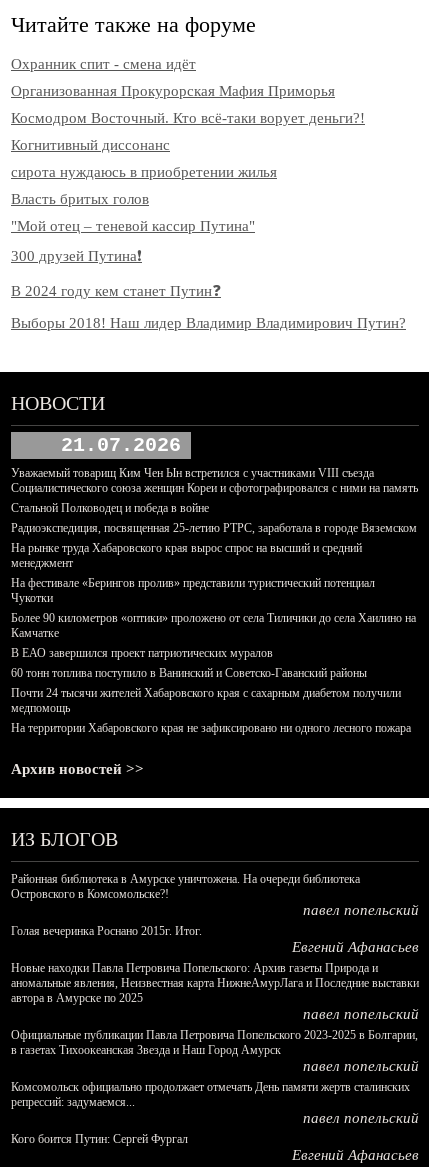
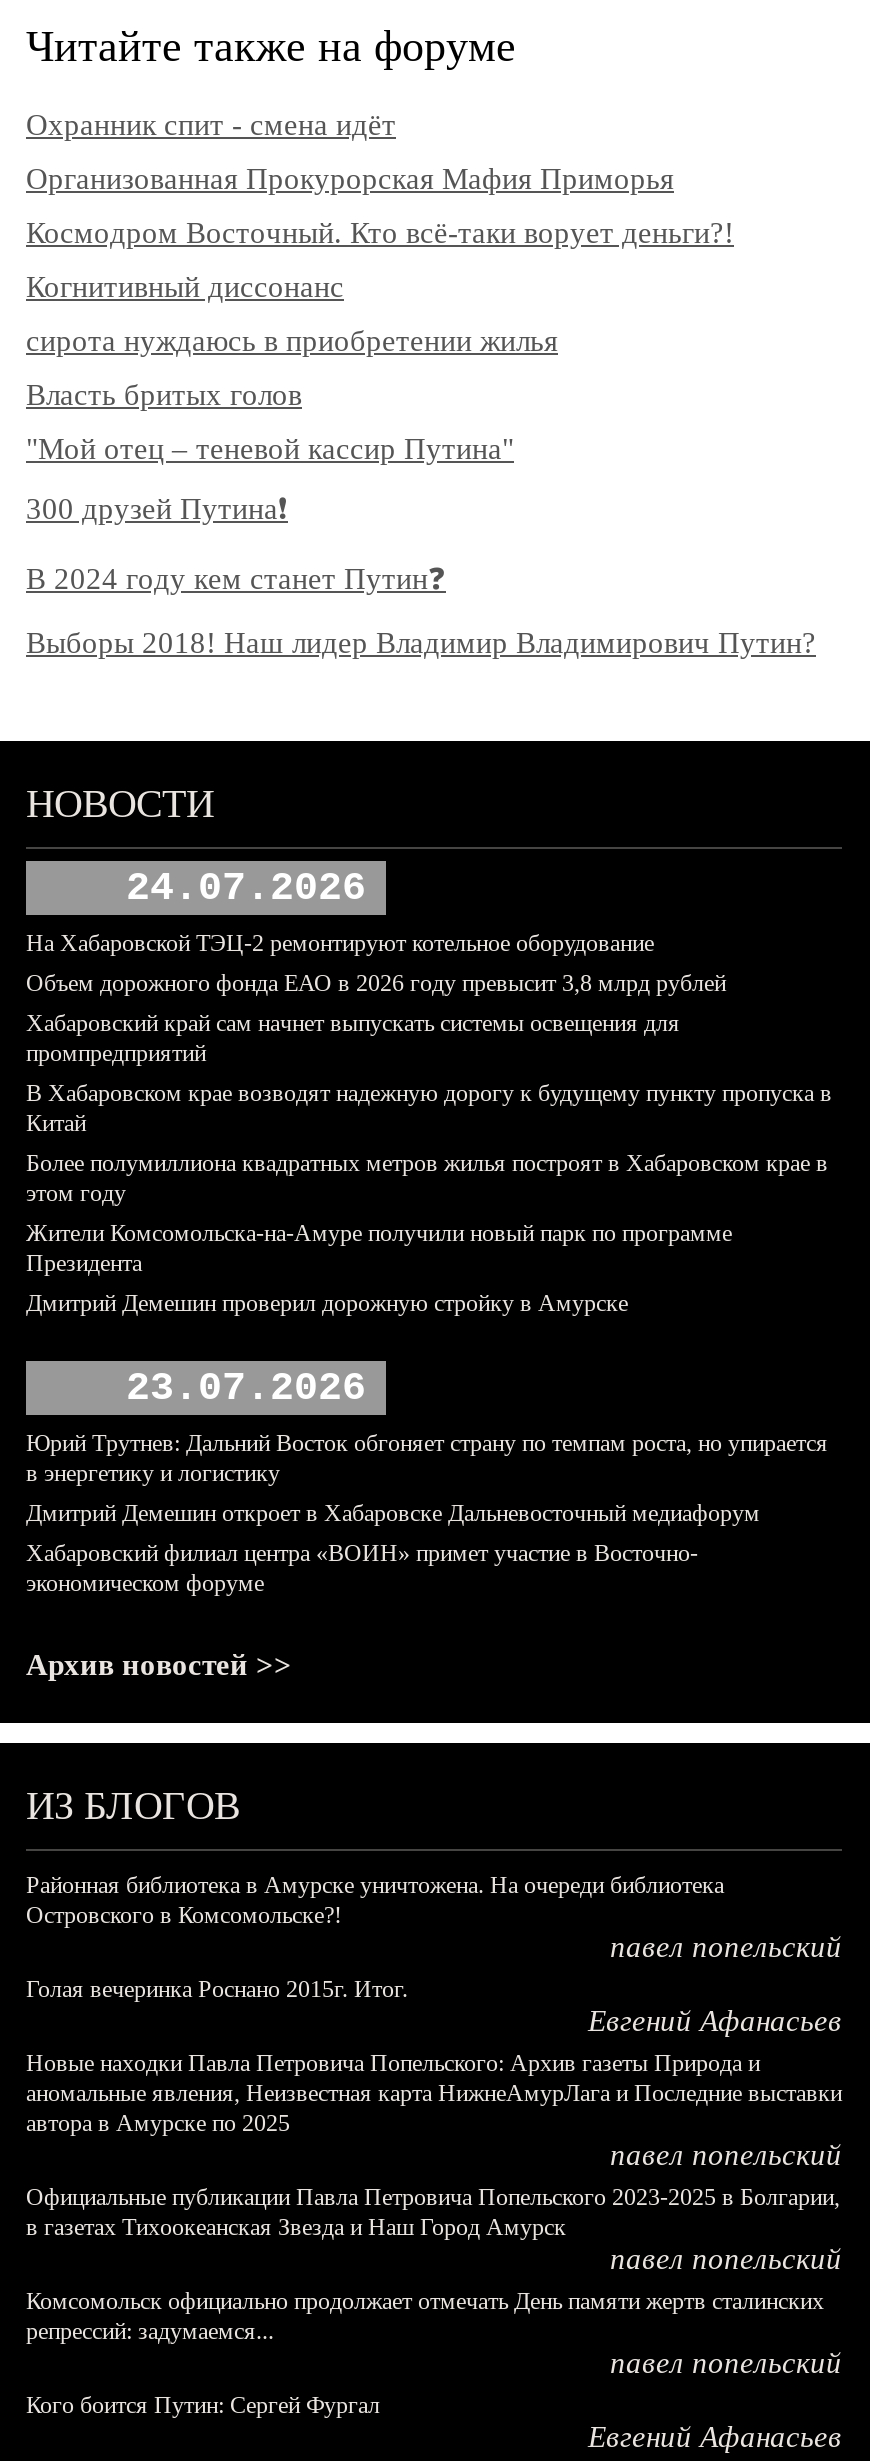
- 21.07.2026
- Уважаемый товарищ Ким Чен Ын встретился с участниками VIII съезда
- Социалистического союза женщин Кореи и сфотографировался с ними на память
- Стальной Полководец и победа в войне
- Радиоэкспедиция, посвященная 25-летию РТРС, заработала в городе Вяземском
- На рынке труда Хабаровского края вырос спрос на высший и средний
- менеджмент
- На фестивале «Берингов пролив» представили туристический потенциал
- Чукотки
- Более 90 километров «оптики» проложено от села Тиличики до села Хаилино на
- Камчатке
- В ЕАО завершился проект патриотических муралов
- 60 тонн топлива поступило в Ванинский и Советско-Гаванский районы
- Почти 24 тысячи жителей Хабаровского края с сахарным диабетом получили
- медпомощь
- На территории Хабаровского края не зафиксировано ни одного лесного пожара
+ 24.07.2026
+ На Хабаровской ТЭЦ-2 ремонтируют котельное оборудование
+ Объем дорожного фонда ЕАО в 2026 году превысит 3,8 млрд рублей
+ Хабаровский край сам начнет выпускать системы освещения для
+ промпредприятий
+ В Хабаровском крае возводят надежную дорогу к будущему пункту пропуска в
+ Китай
+ Более полумиллиона квадратных метров жилья построят в Хабаровском крае в
+ этом году
+ Жители Комсомольска-на-Амуре получили новый парк по программе
+ Президента
+ Дмитрий Демешин проверил дорожную стройку в Амурске
+ 23.07.2026
+ Юрий Трутнев: Дальний Восток обгоняет страну по темпам роста, но упирается
+ в энергетику и логистику
+ Дмитрий Демешин откроет в Хабаровске Дальневосточный медиафорум
+ Хабаровский филиал центра «ВОИН» примет участие в Восточно-
+ экономическом форуме
